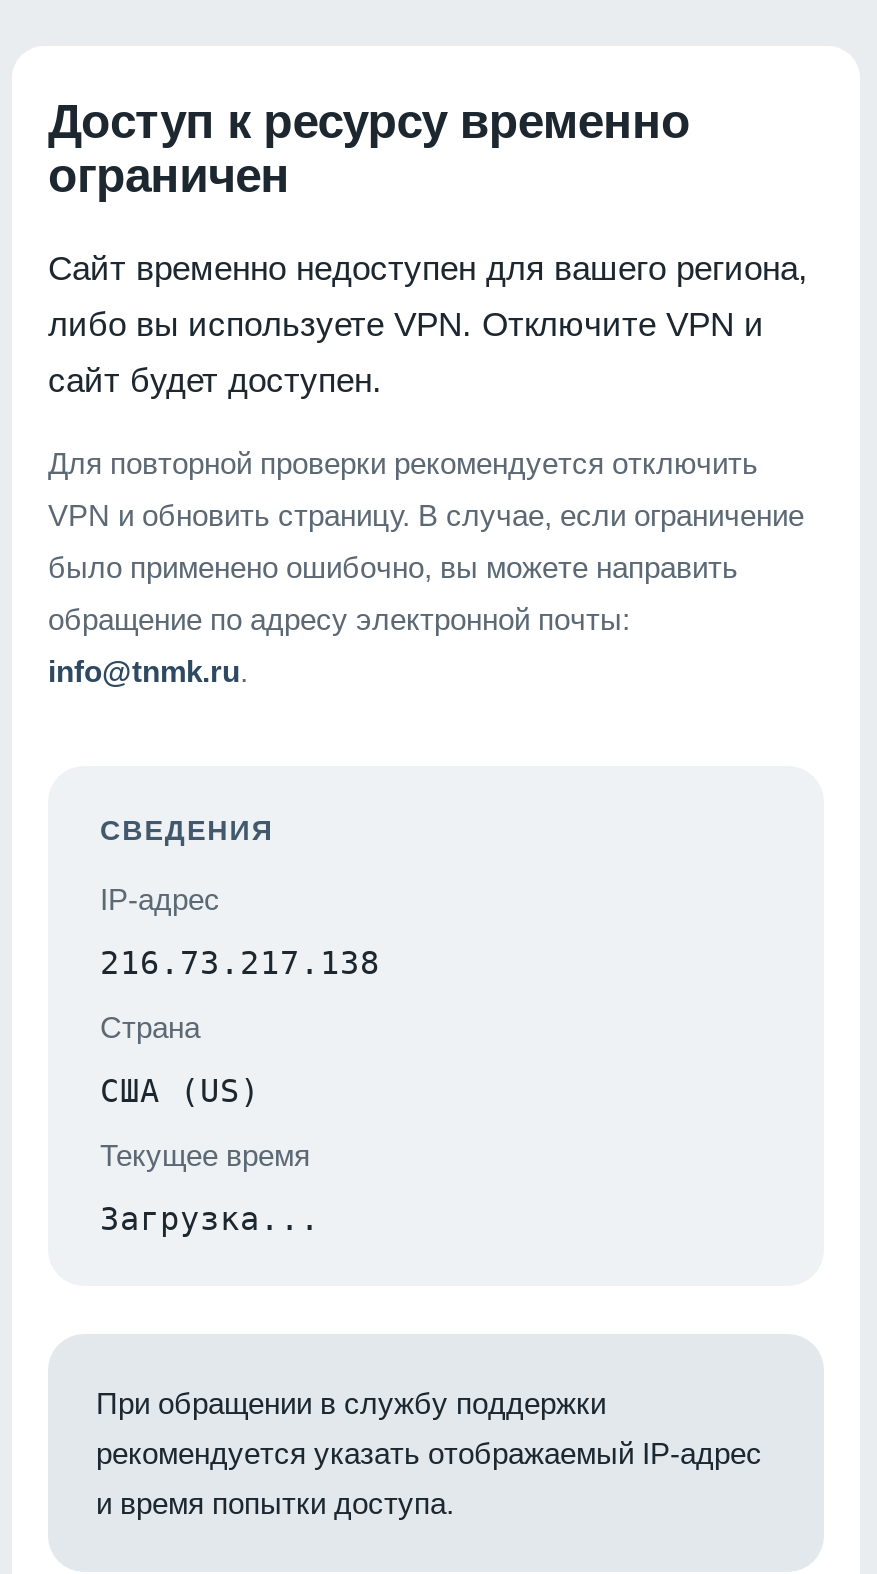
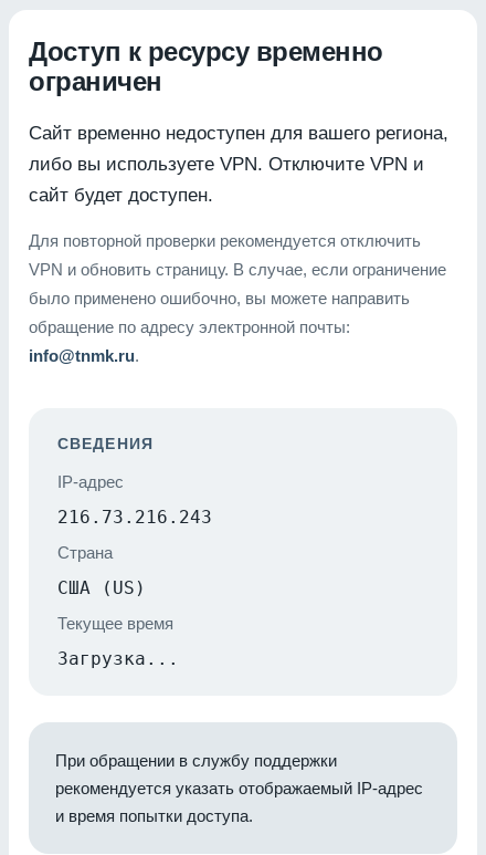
- 216.73.217.138
+ 216.73.216.243
